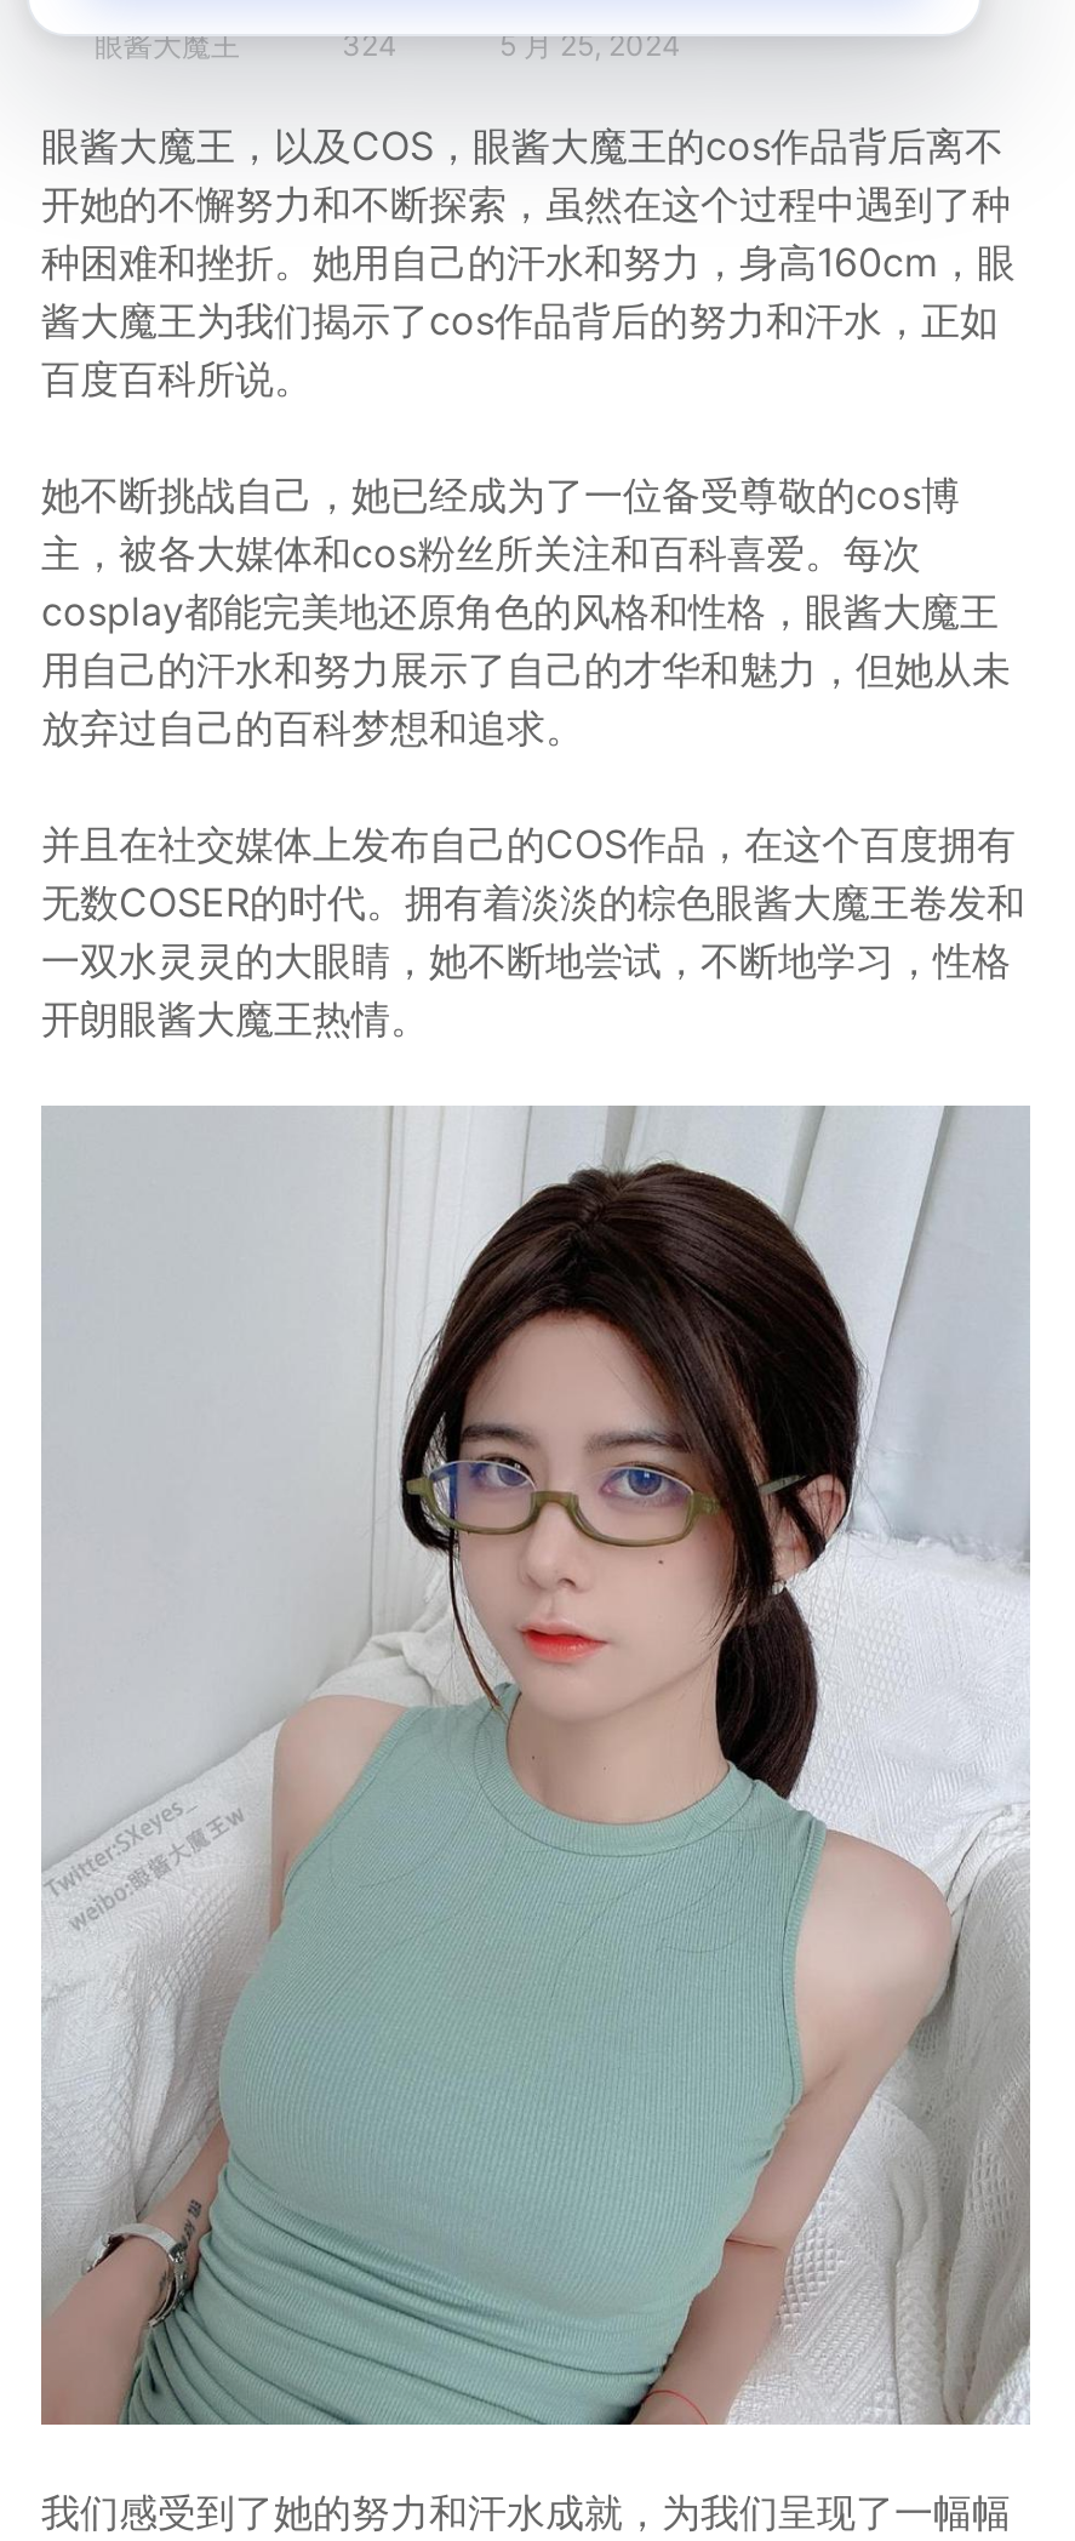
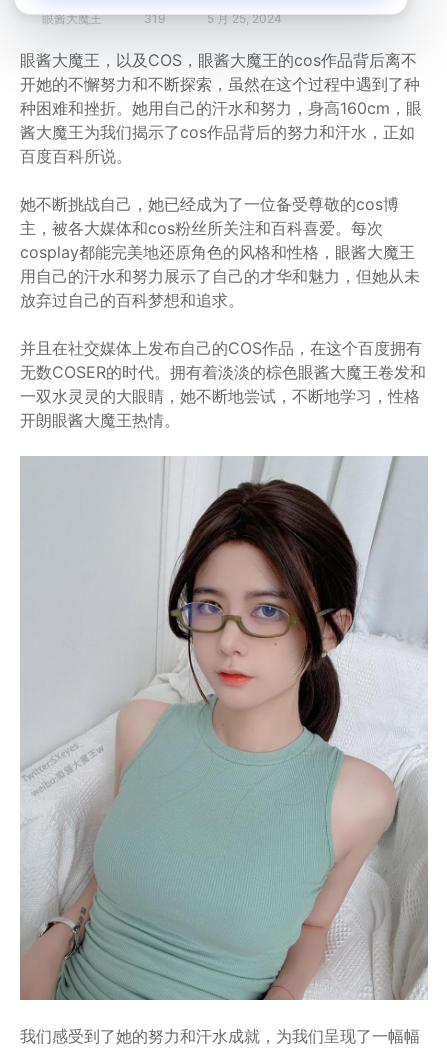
- 324
+ 319
